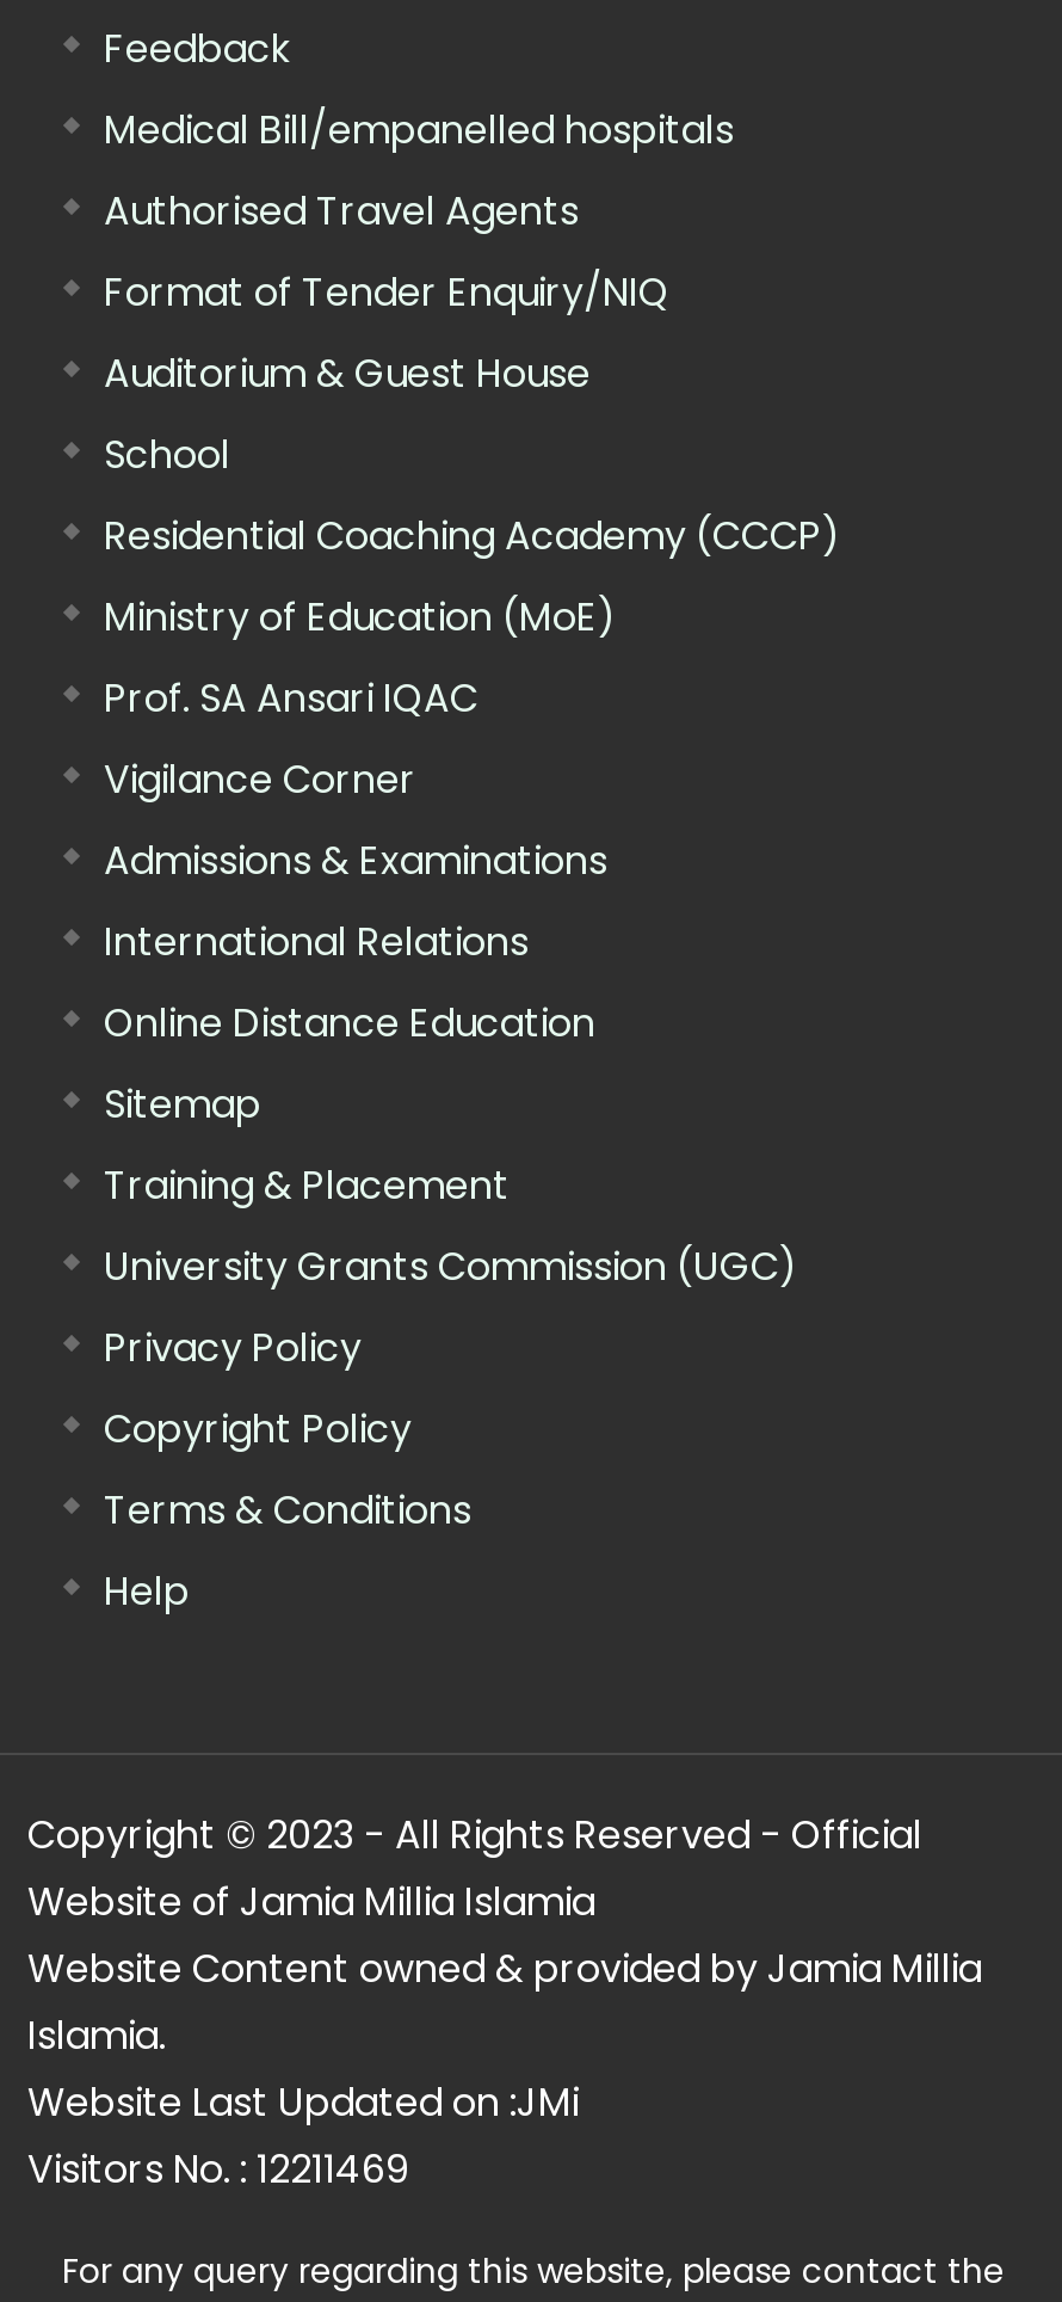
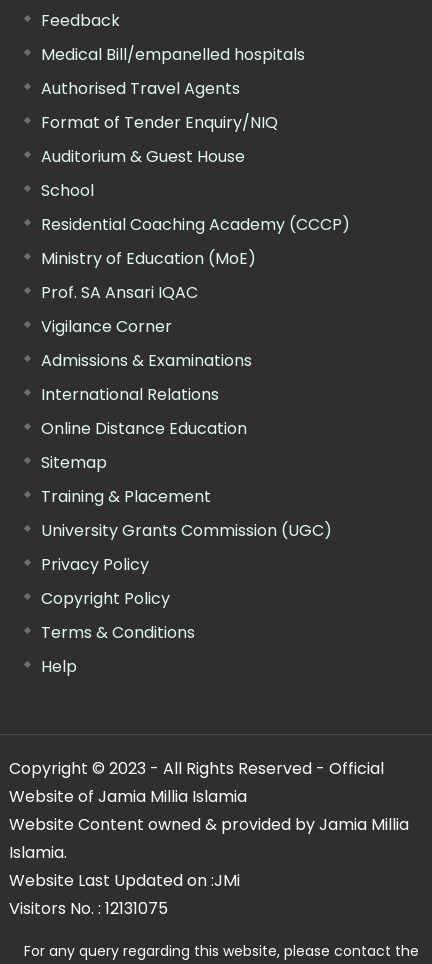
- Visitors No. : 12211469
+ Visitors No. : 12131075
